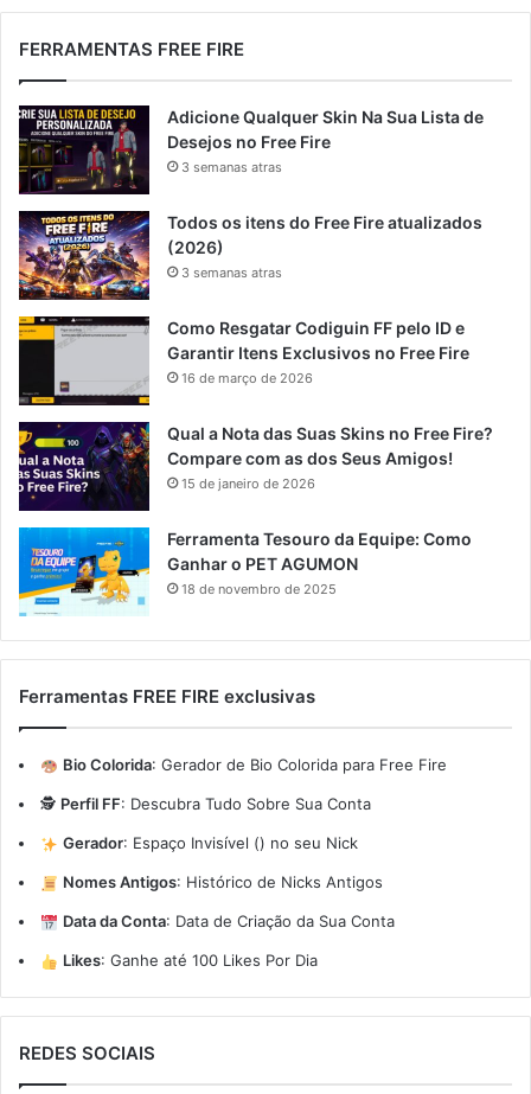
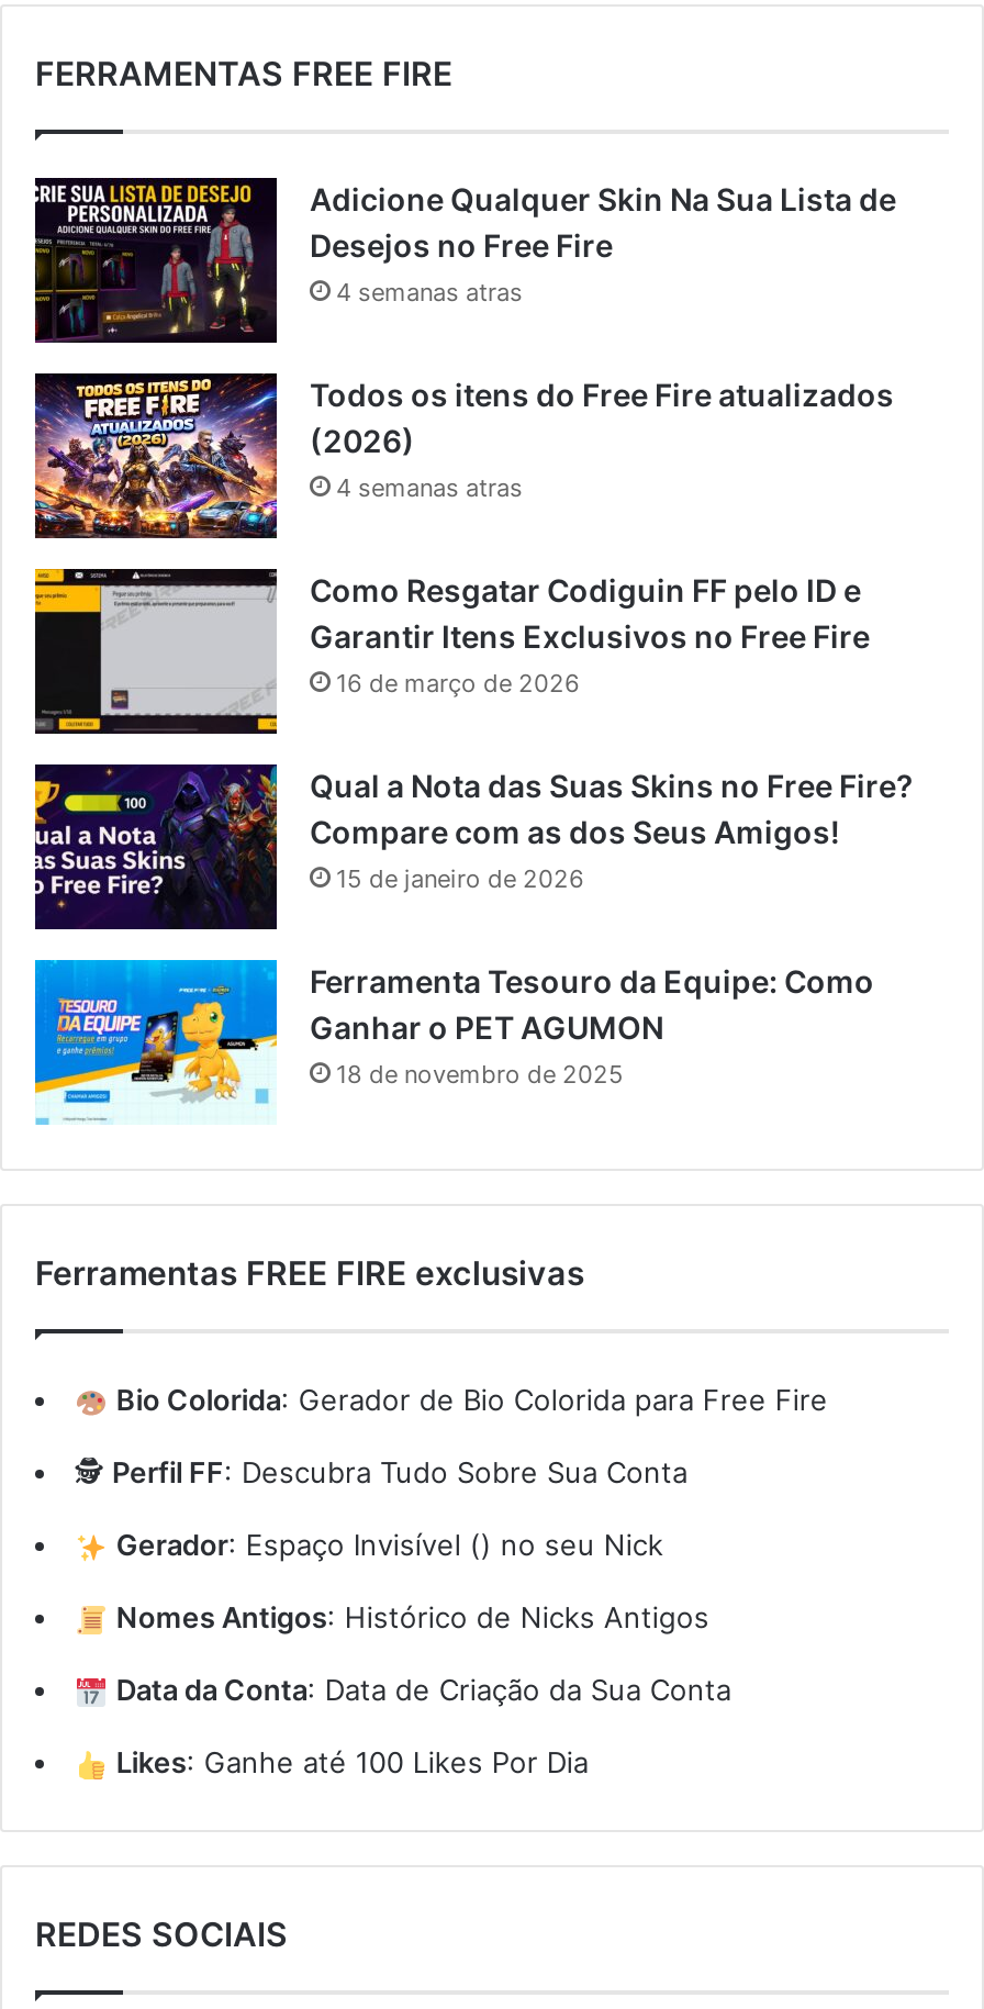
- 3 semanas atras
+ 4 semanas atras

- 3 semanas atras
+ 4 semanas atras
